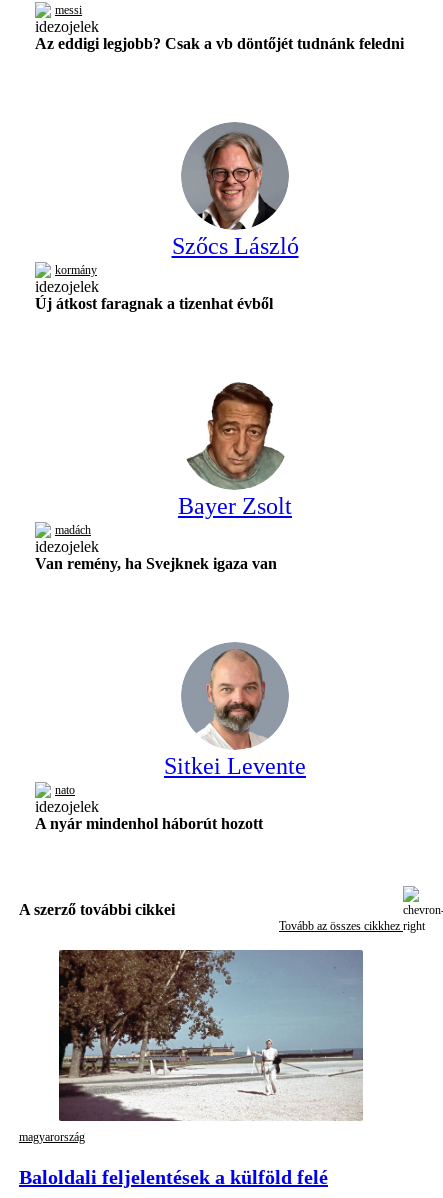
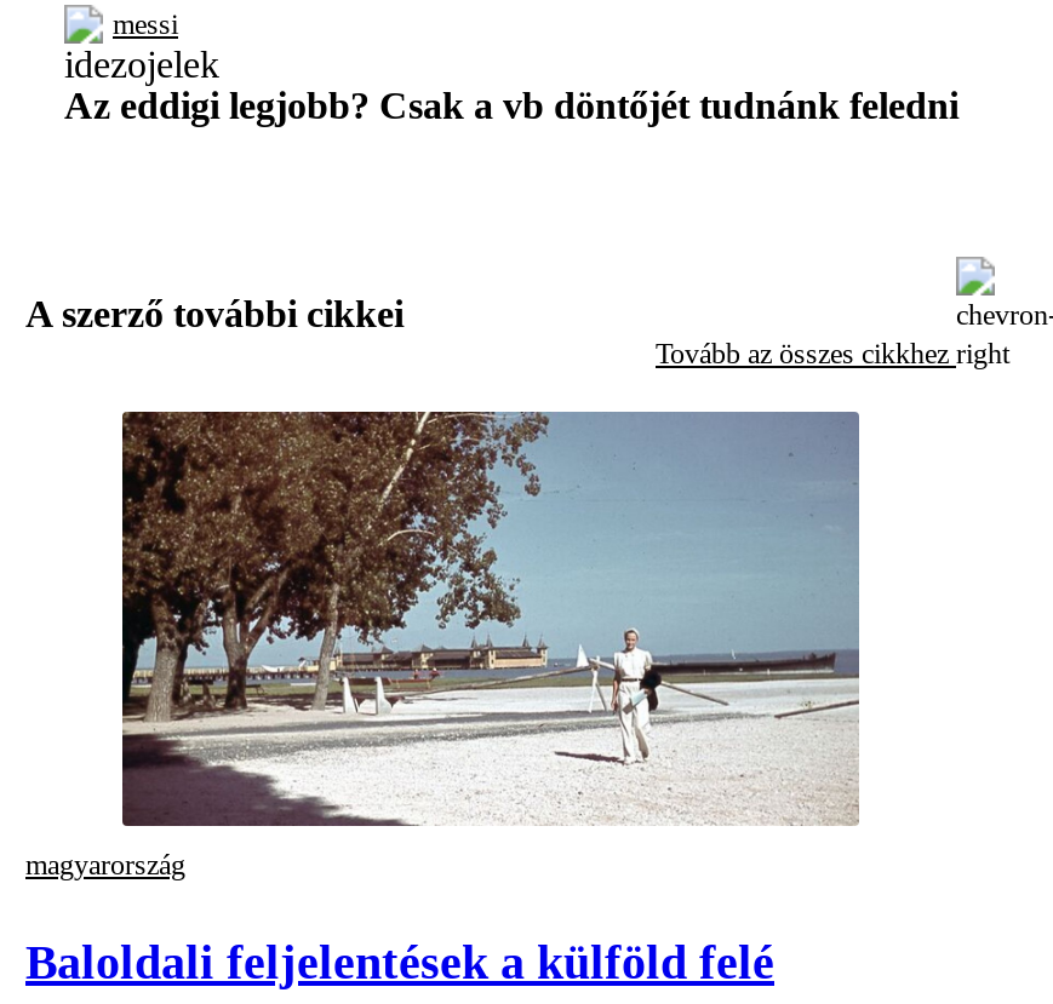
- [image]
- Szőcs László
- kormány
- Új átkost faragnak a tizenhat évből

- [image]
- Bayer Zsolt
- madách
- Van remény, ha Svejknek igaza van

- [image]
- Sitkei Levente
- nato
- A nyár mindenhol háborút hozott
